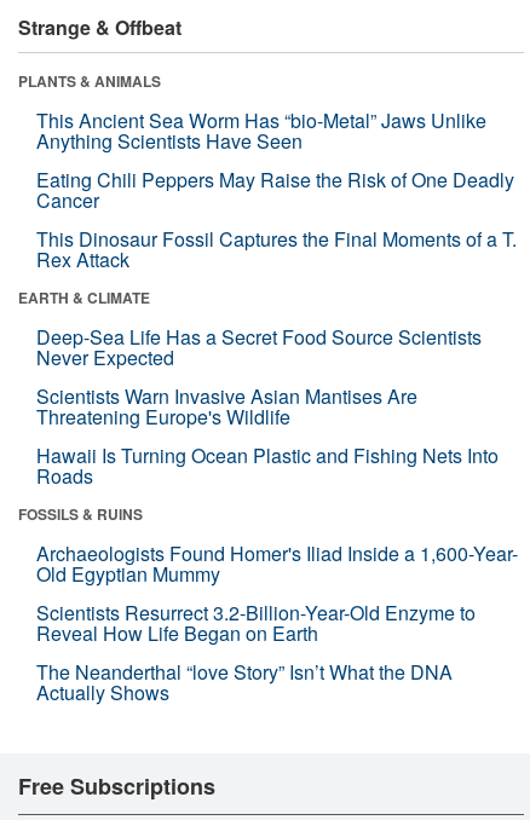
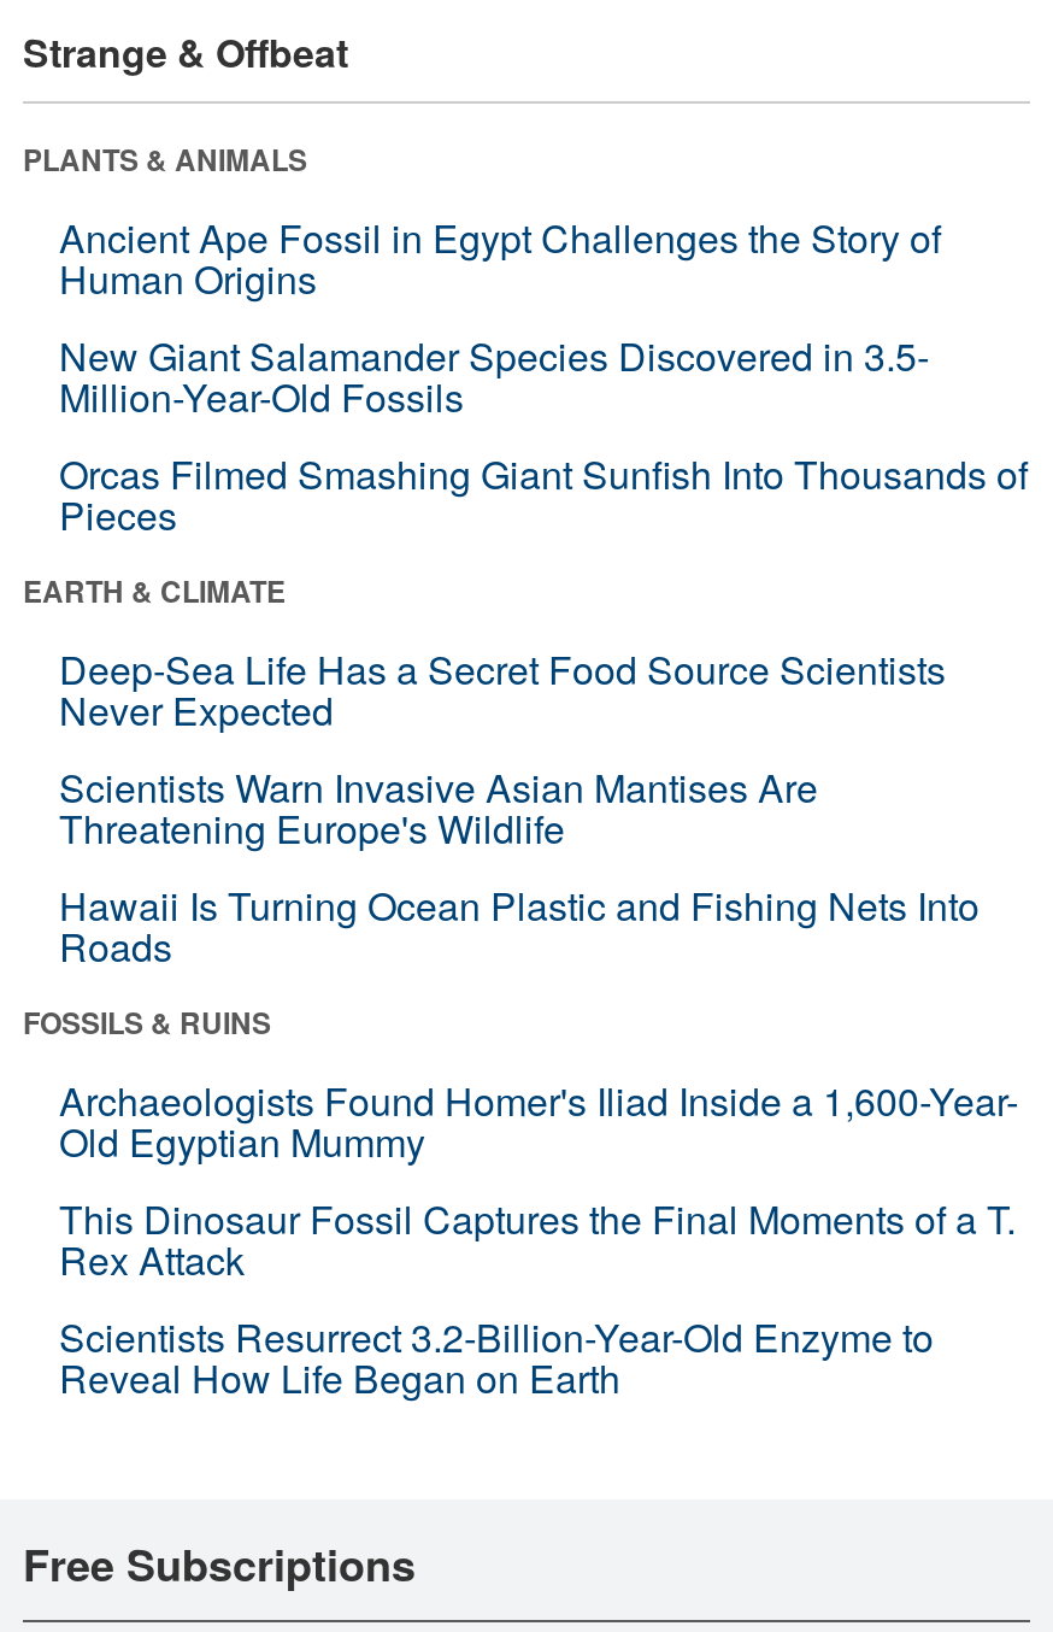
- This Ancient Sea Worm Has “bio-Metal” Jaws Unlike
- Anything Scientists Have Seen
- Eating Chili Peppers May Raise the Risk of One Deadly
- Cancer
+ Ancient Ape Fossil in Egypt Challenges the Story of
+ Human Origins
+ New Giant Salamander Species Discovered in 3.5-
+ Million-Year-Old Fossils
+ Orcas Filmed Smashing Giant Sunfish Into Thousands of
+ Pieces

moved down: This Dinosaur Fossil Captures the Final Moments of a T. | Rex Attack

moved down: Scientists Resurrect 3.2-Billion-Year-Old Enzyme to | Reveal How Life Began on Earth

- The Neanderthal “love Story” Isn’t What the DNA
- Actually Shows
